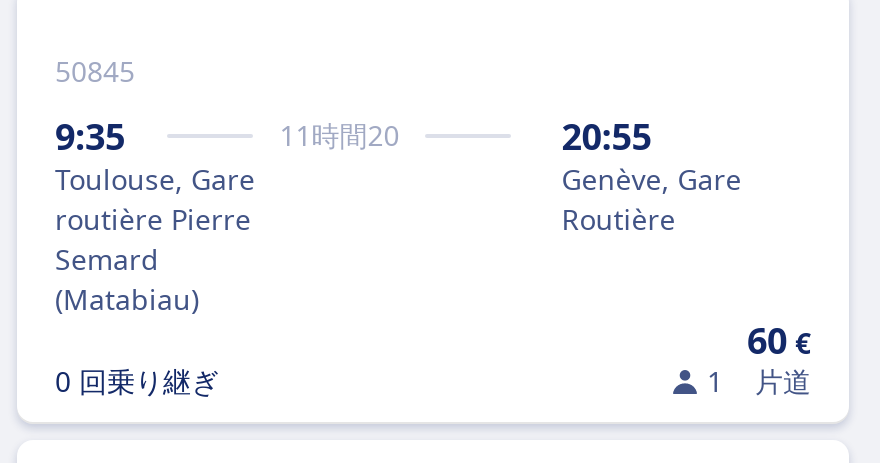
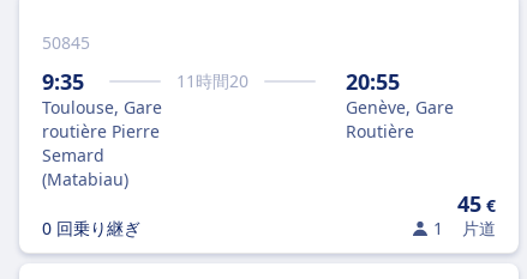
- 60 €
+ 45 €
